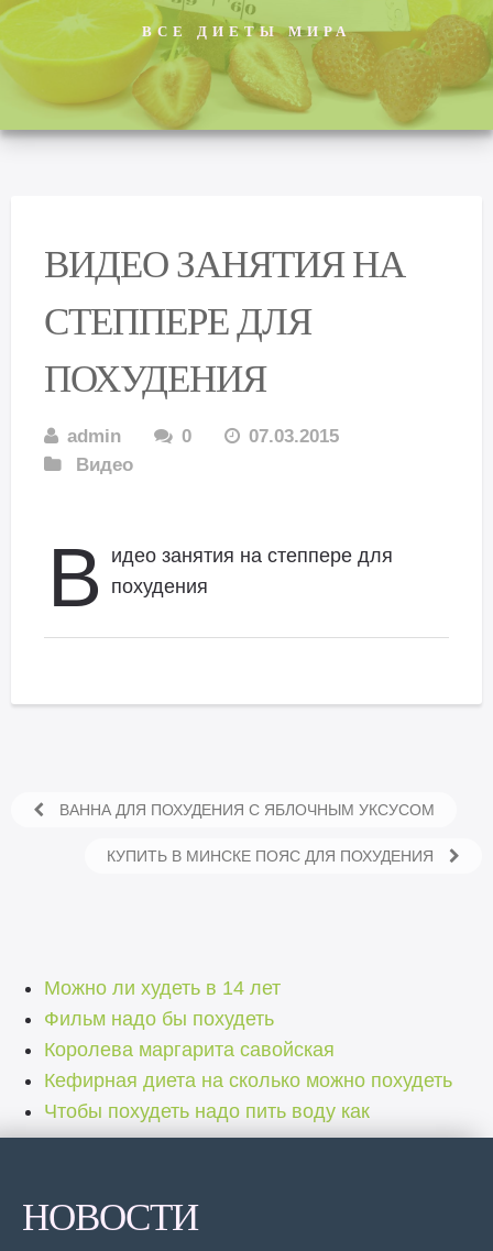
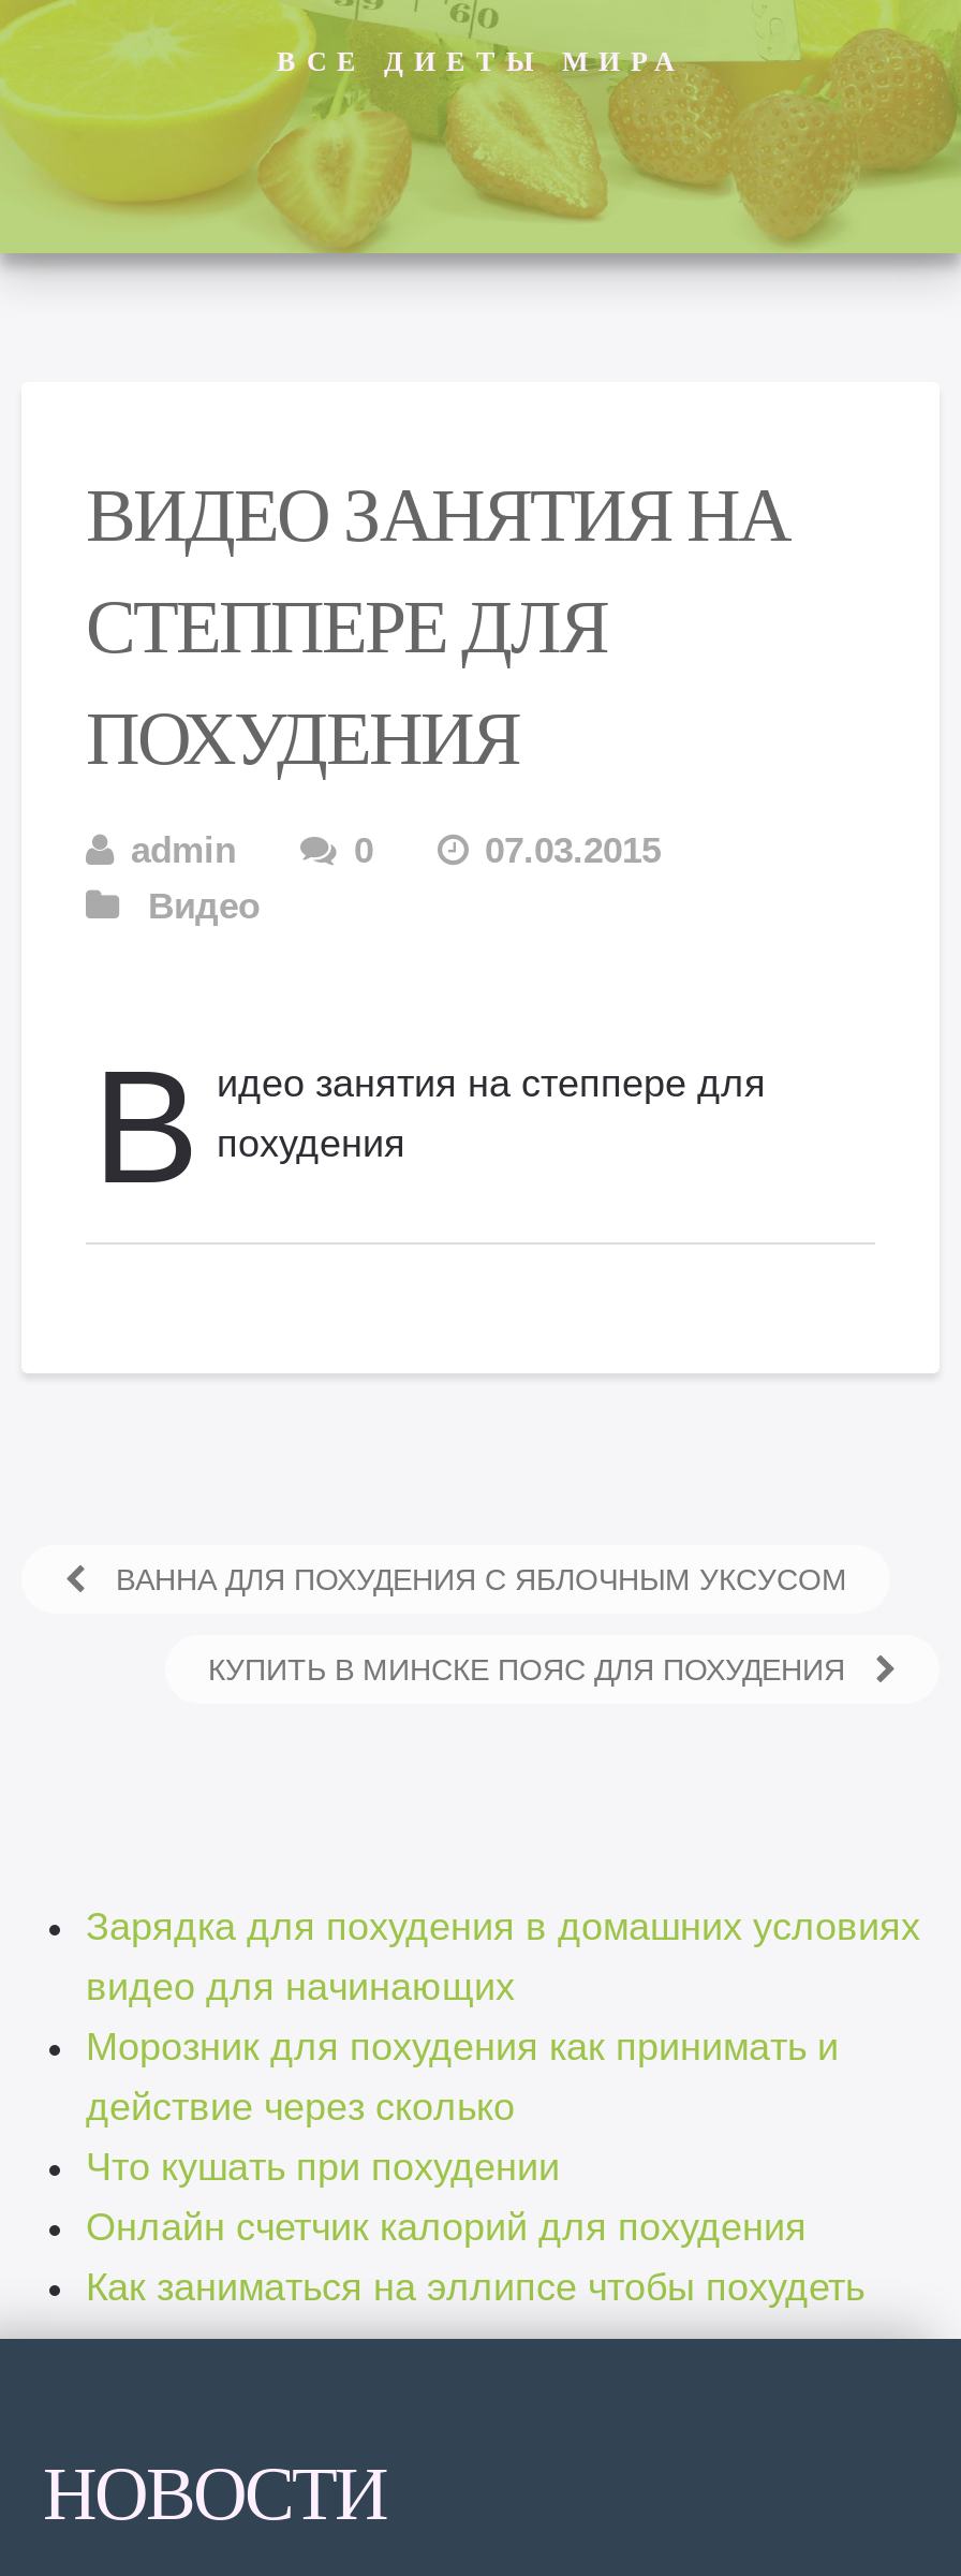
- Можно ли худеть в 14 лет
- Фильм надо бы похудеть
- Королева маргарита савойская
- Кефирная диета на сколько можно похудеть
- Чтобы похудеть надо пить воду как
+ Зарядка для похудения в домашних условиях
+ видео для начинающих
+ Морозник для похудения как принимать и
+ действие через сколько
+ Что кушать при похудении
+ Онлайн счетчик калорий для похудения
+ Как заниматься на эллипсе чтобы похудеть
